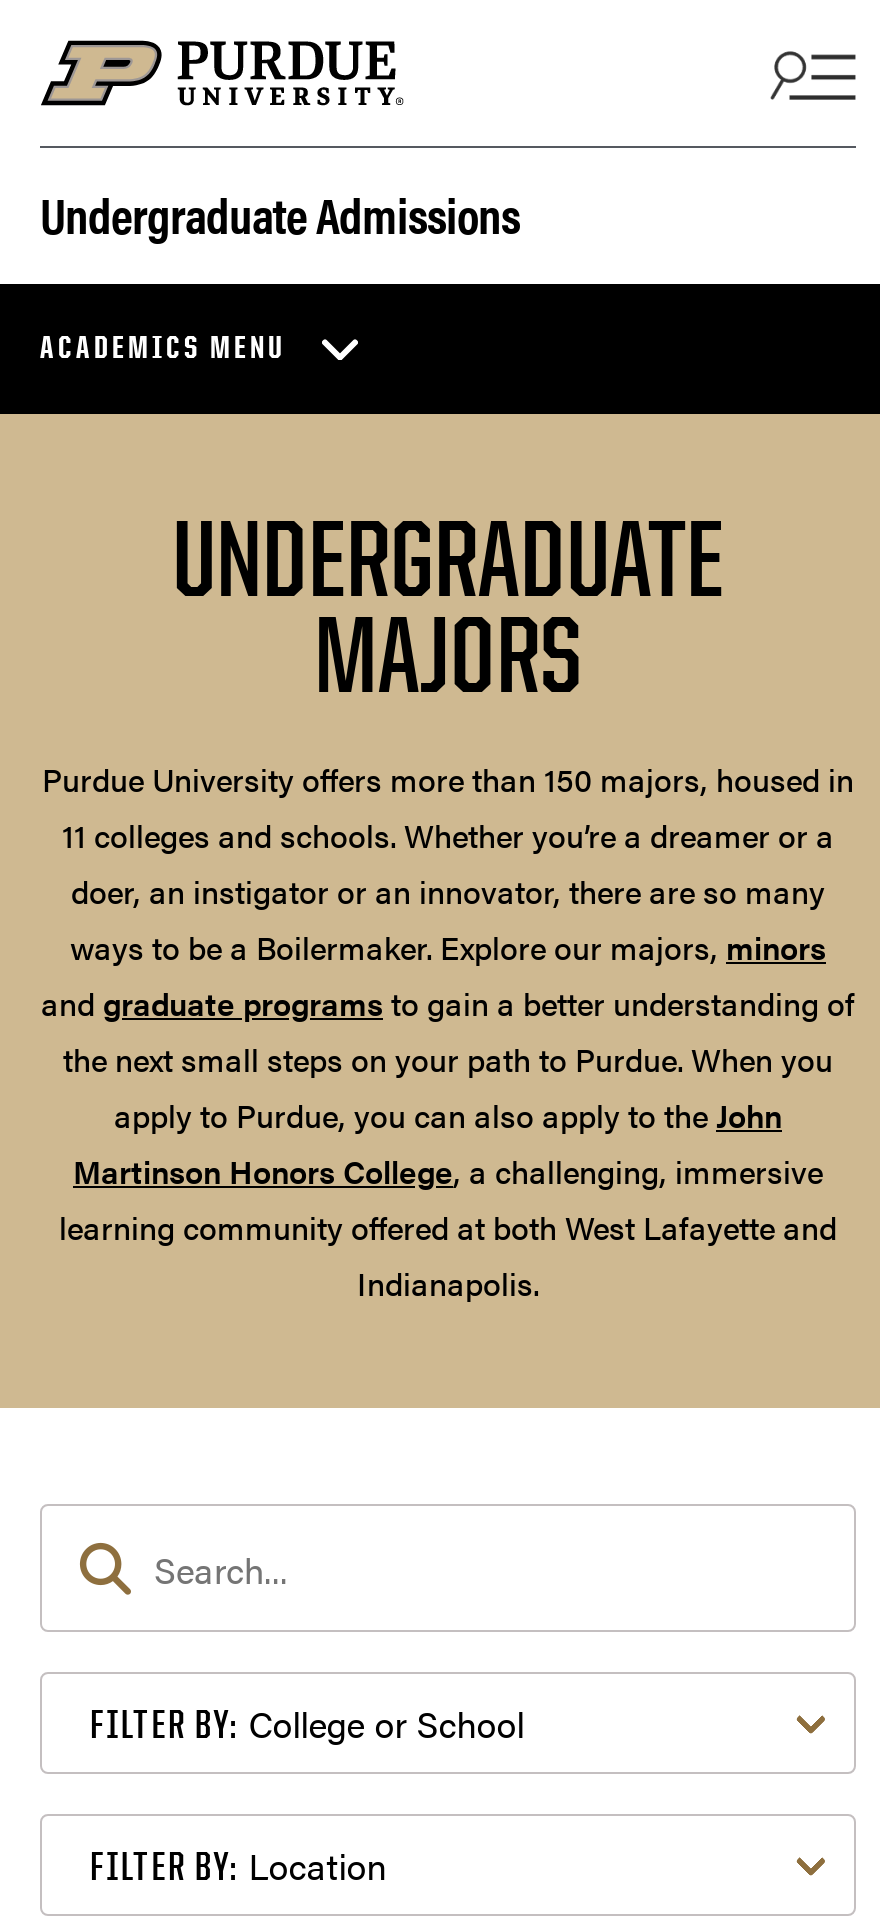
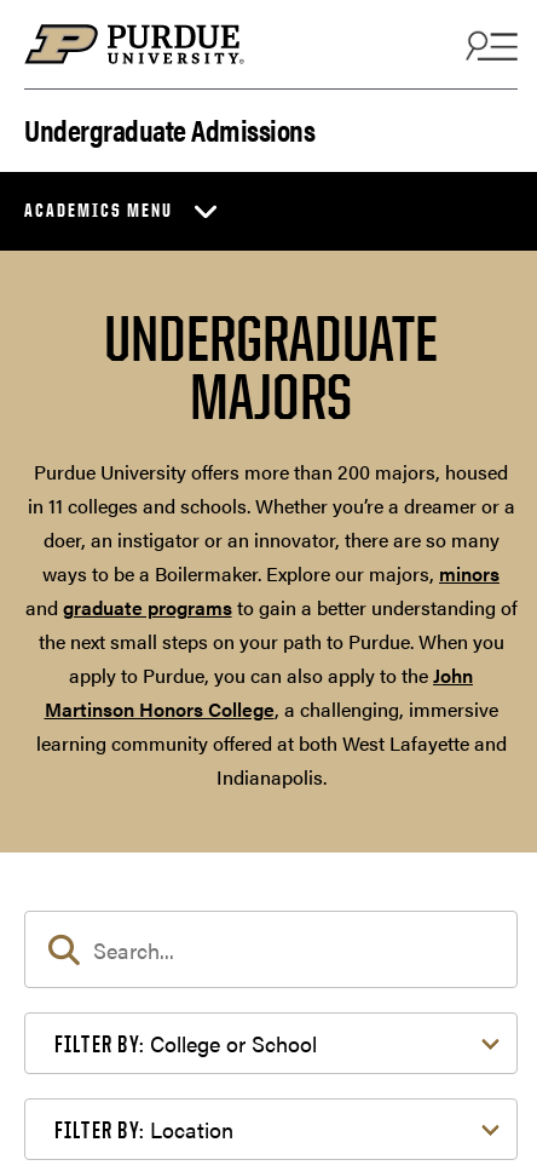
- Purdue University offers more than 150 majors, housed in
- 11 colleges and schools. Whether you’re a dreamer or a
+ Purdue University offers more than 200 majors, housed
+ in 11 colleges and schools. Whether you’re a dreamer or a
